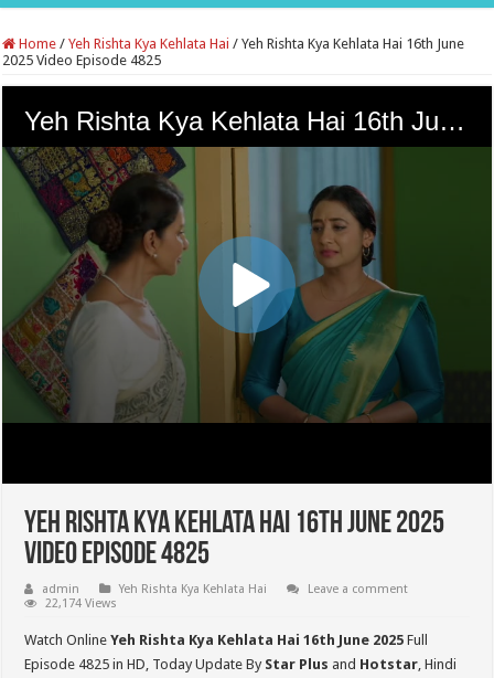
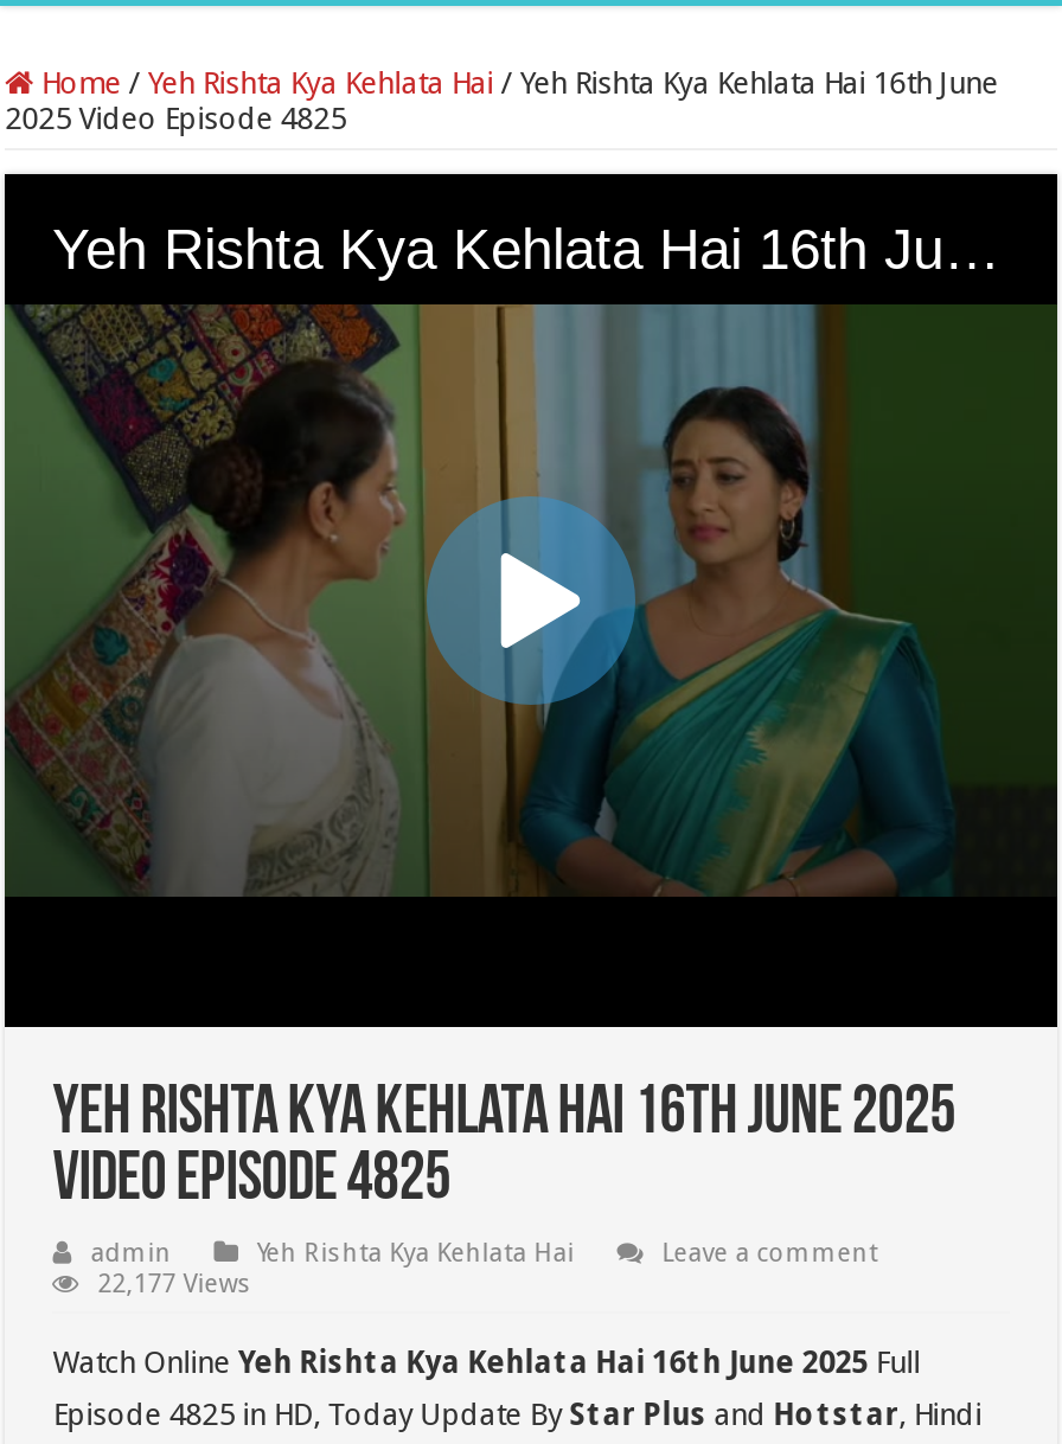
- 22,174 Views
+ 22,177 Views
